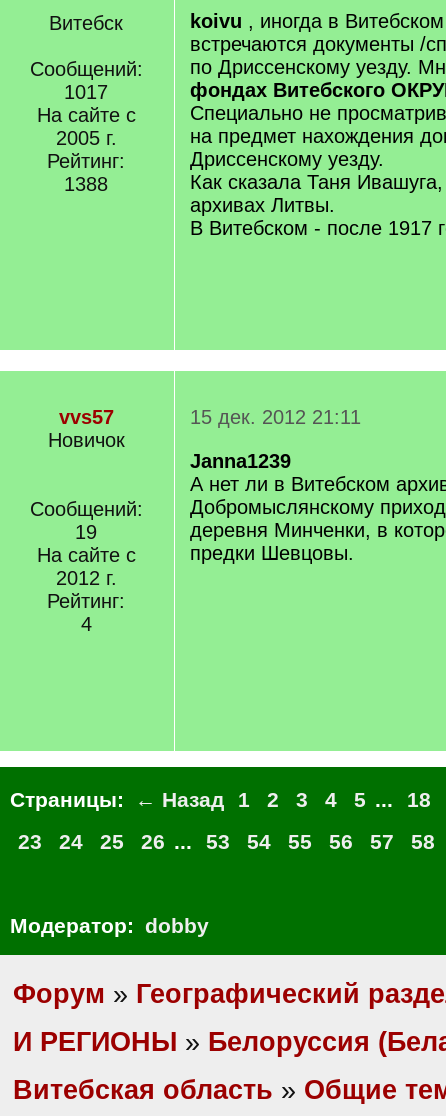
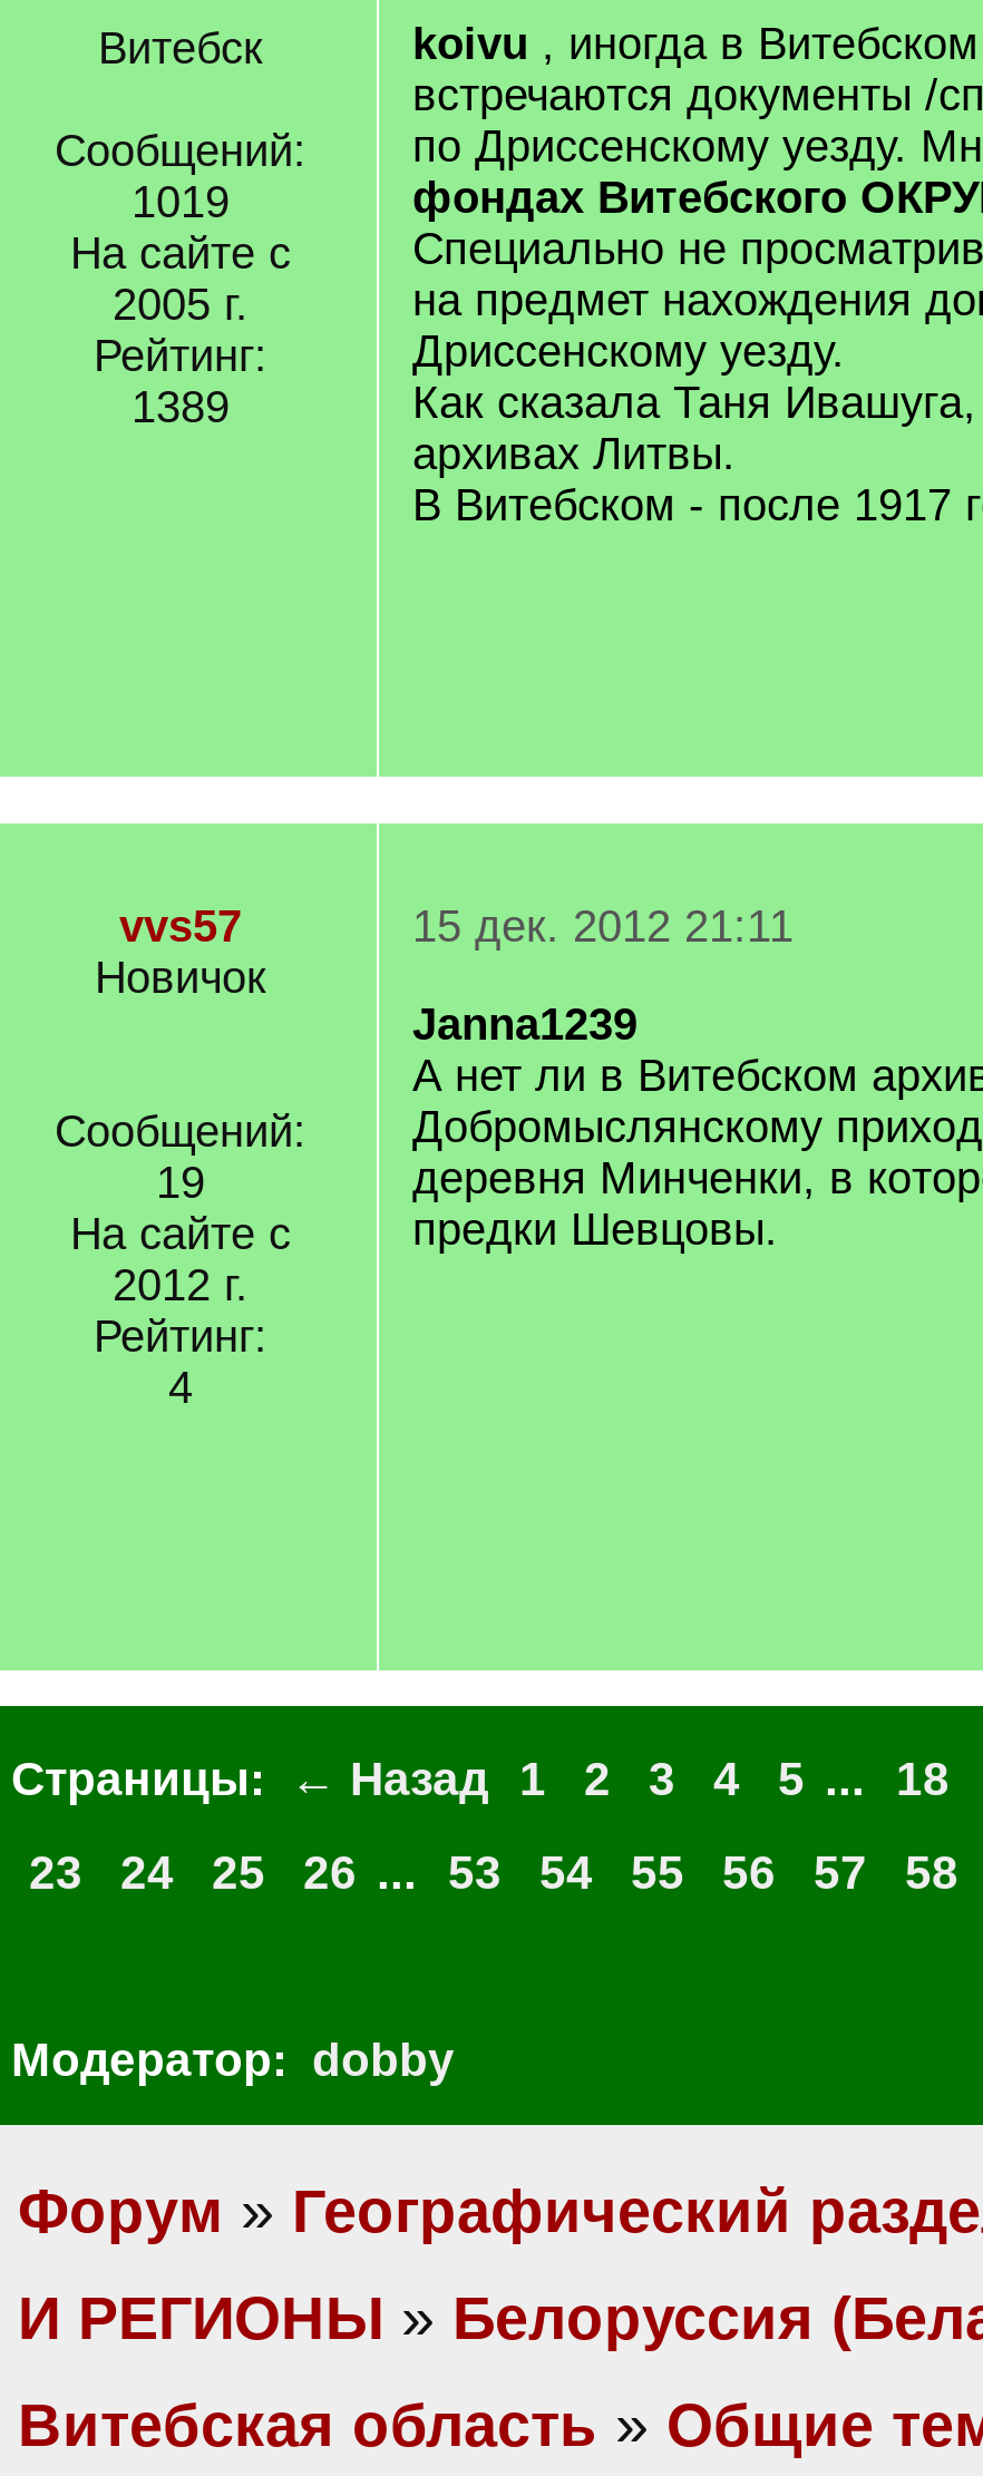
- 1017
+ 1019

- 1388
+ 1389
